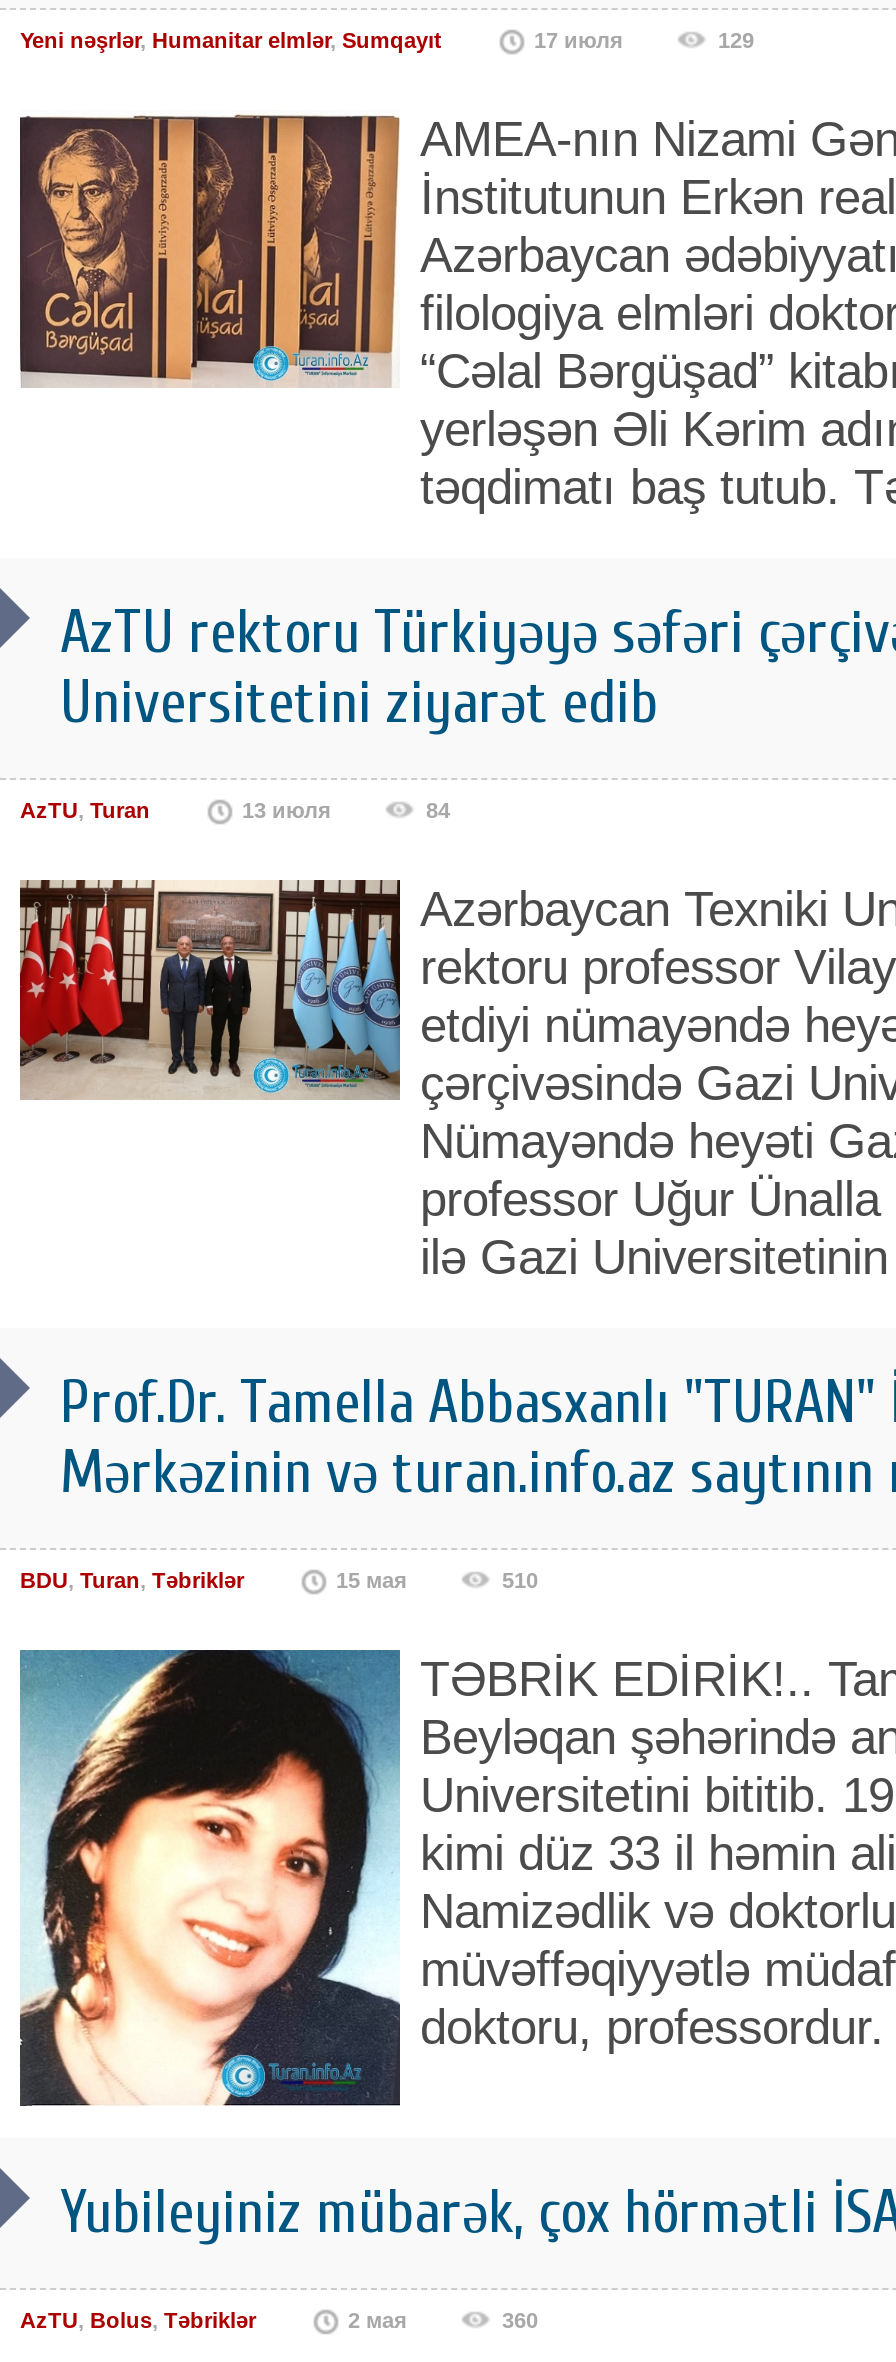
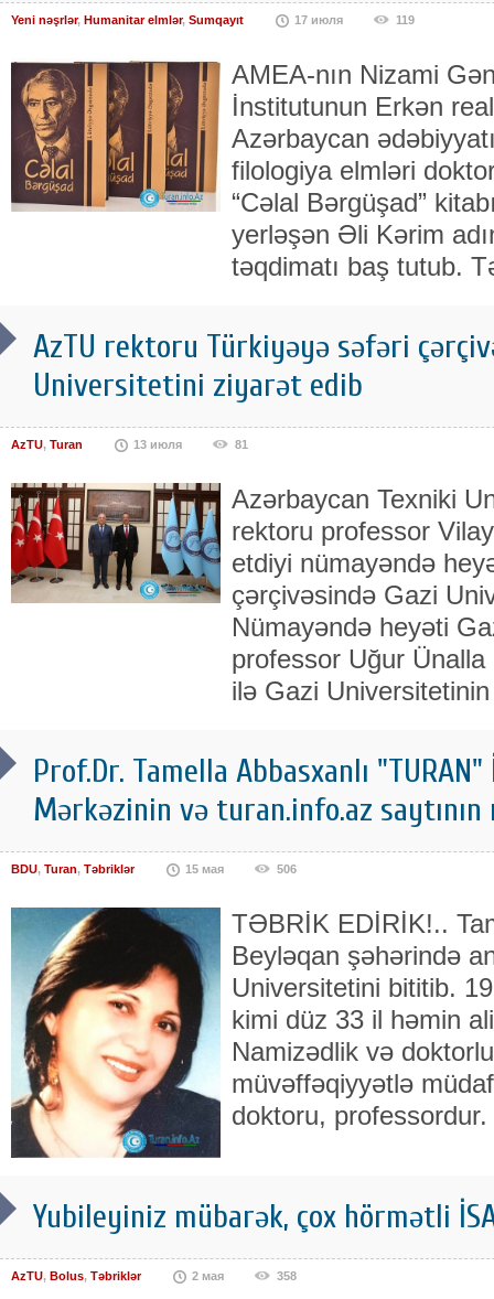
- 129
+ 119

- 84
+ 81

- 510
+ 506

- 360
+ 358
